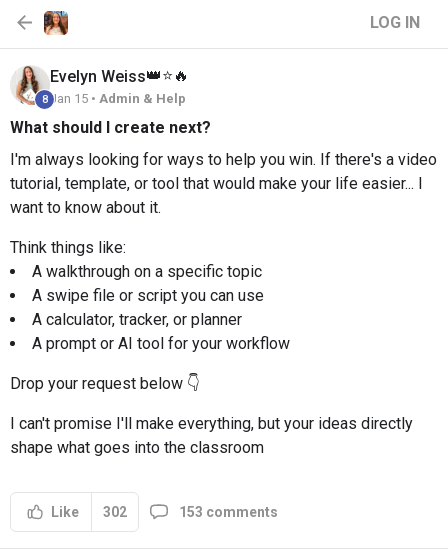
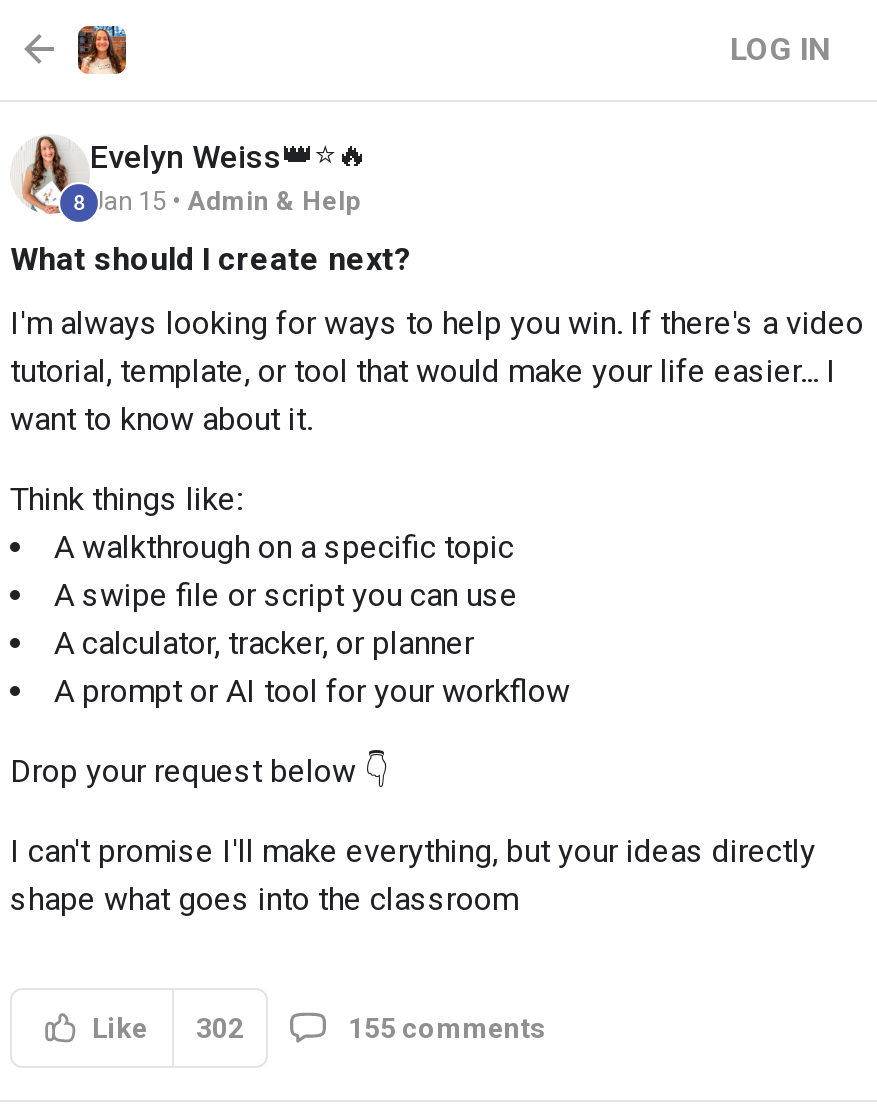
- 153 comments
+ 155 comments
